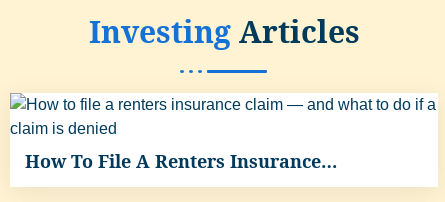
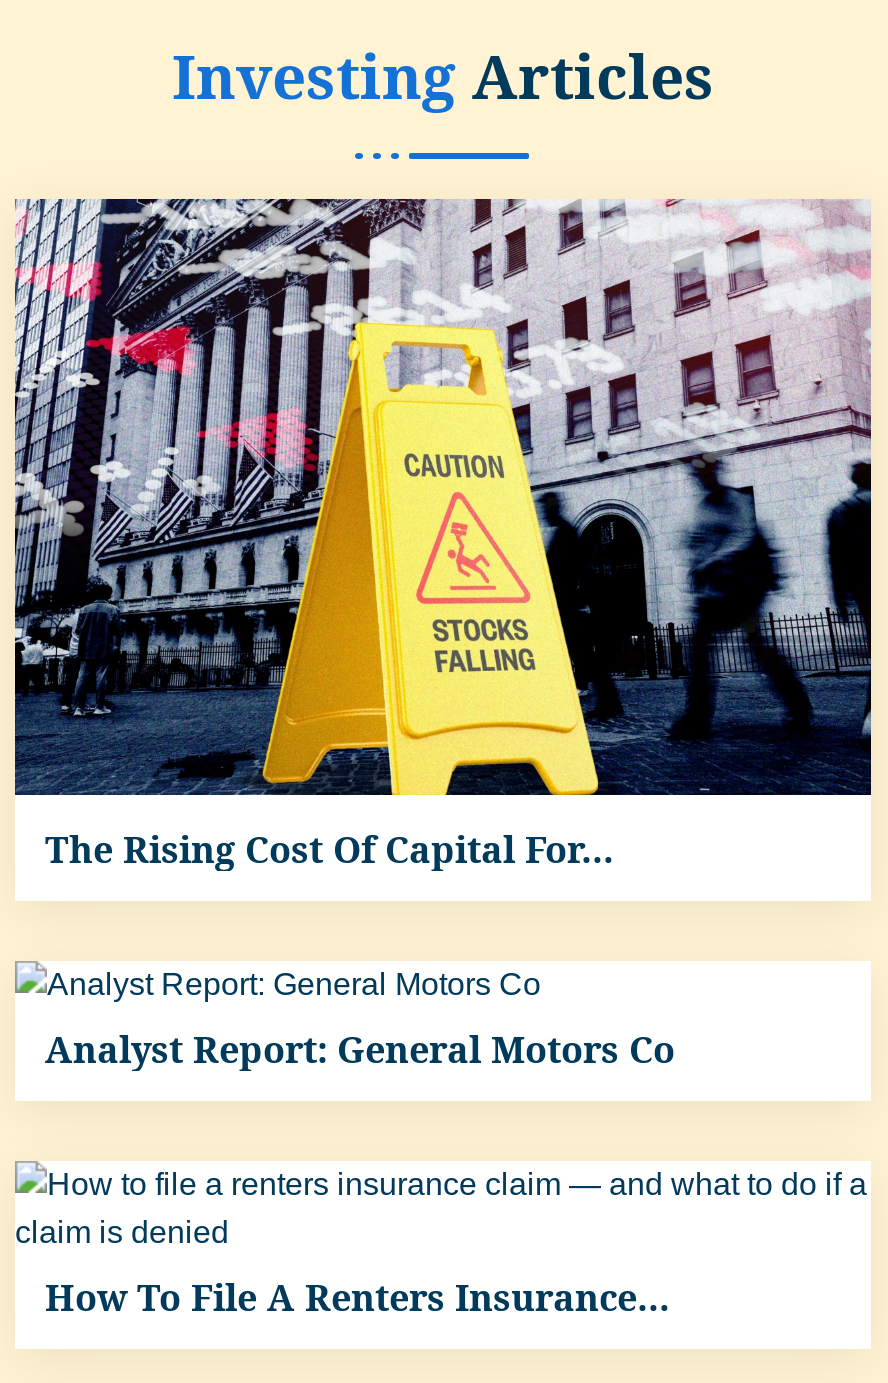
+ [image]
+ The Rising Cost Of Capital For…

+ Analyst Report: General Motors Co
